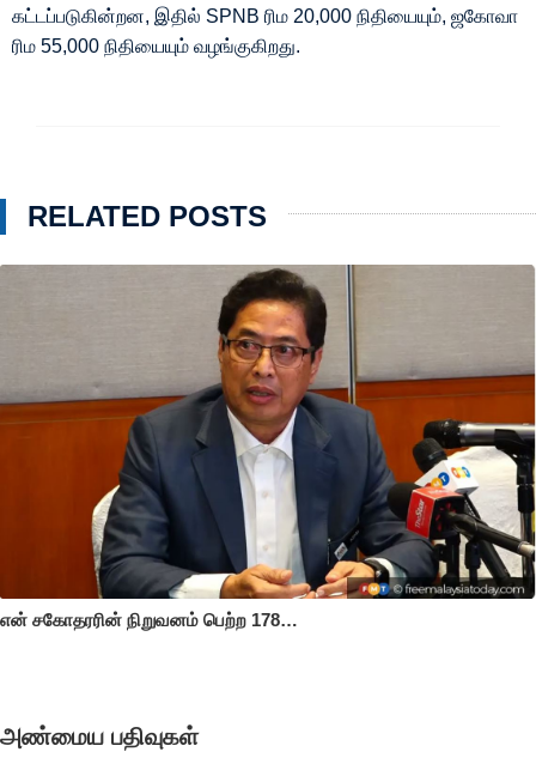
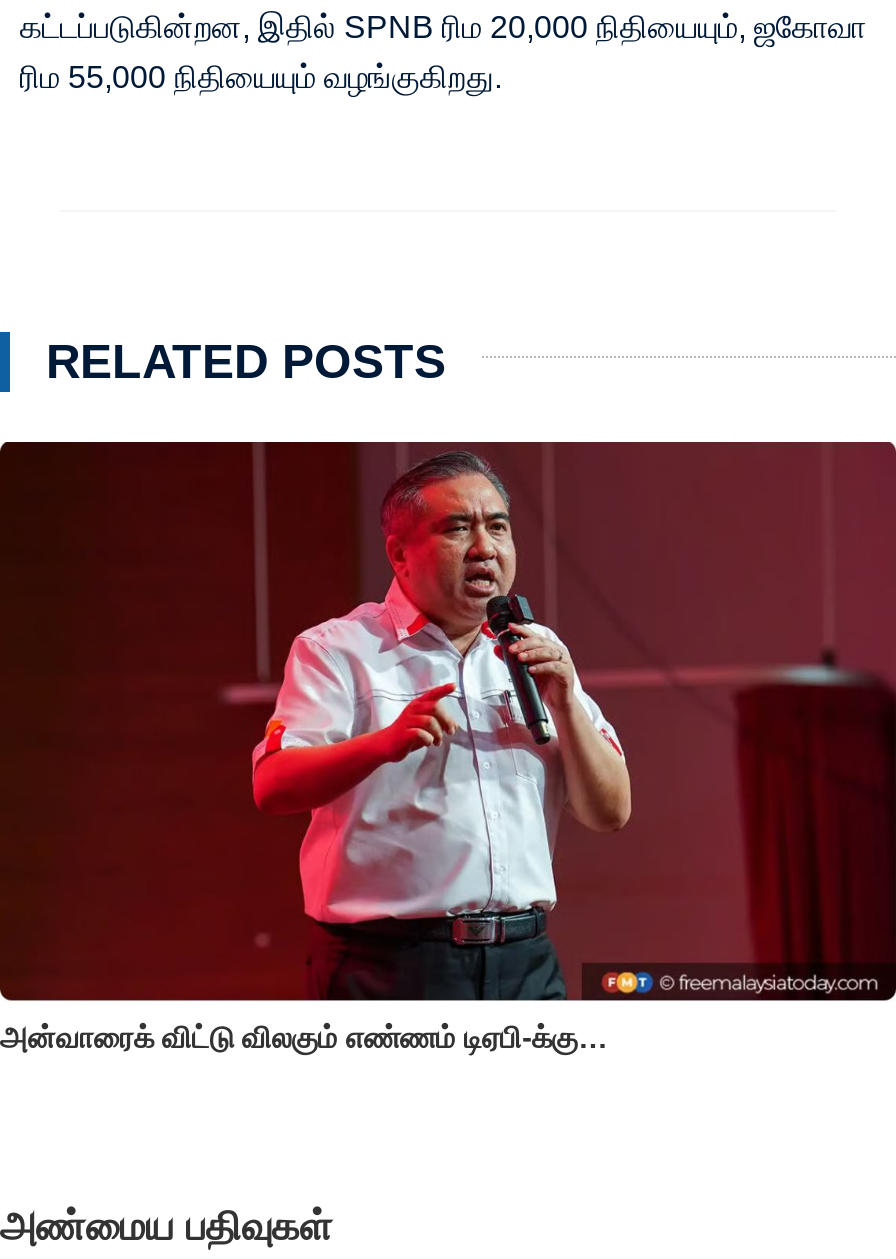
- [image]
- என் சகோதரரின் நிறுவனம் பெற்ற 178…
+ [image]
+ அன்வாரைக் விட்டு விலகும் எண்ணம் டிஏபி-க்கு…
